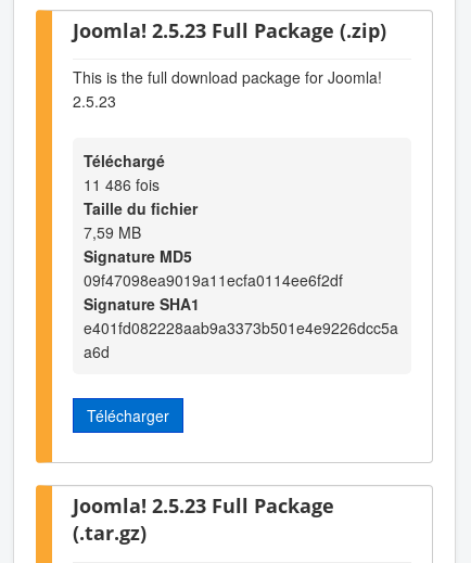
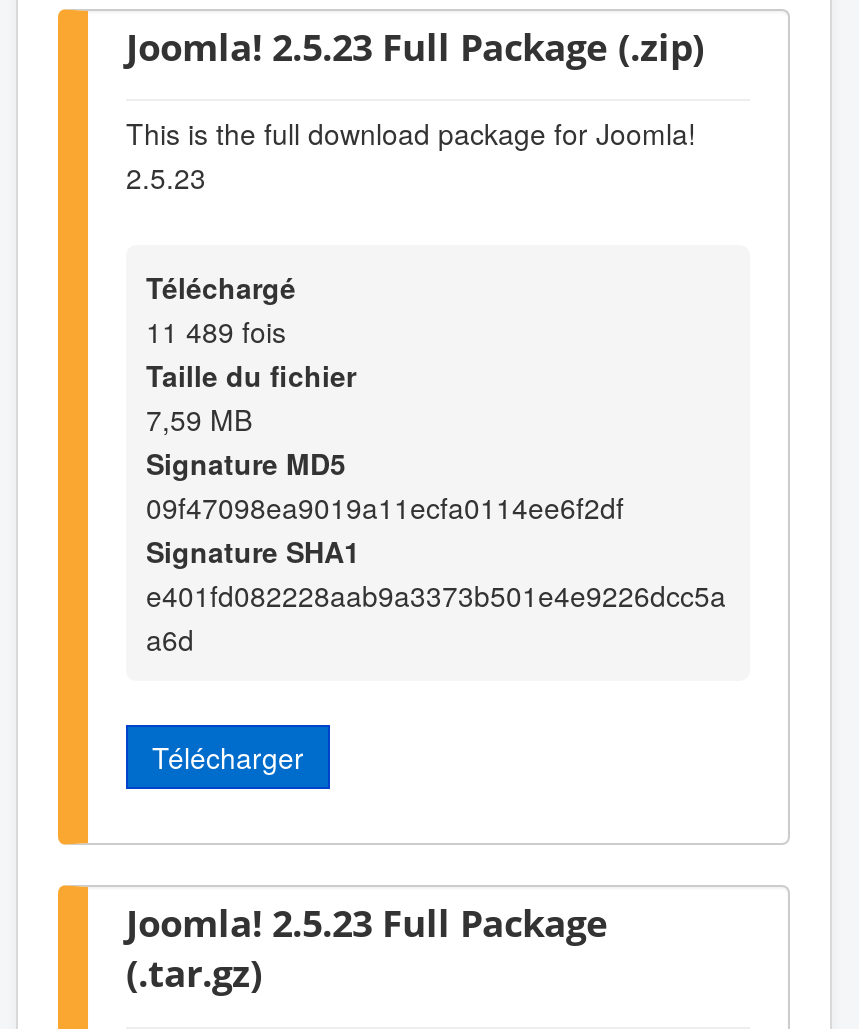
- 11 486 fois
+ 11 489 fois
